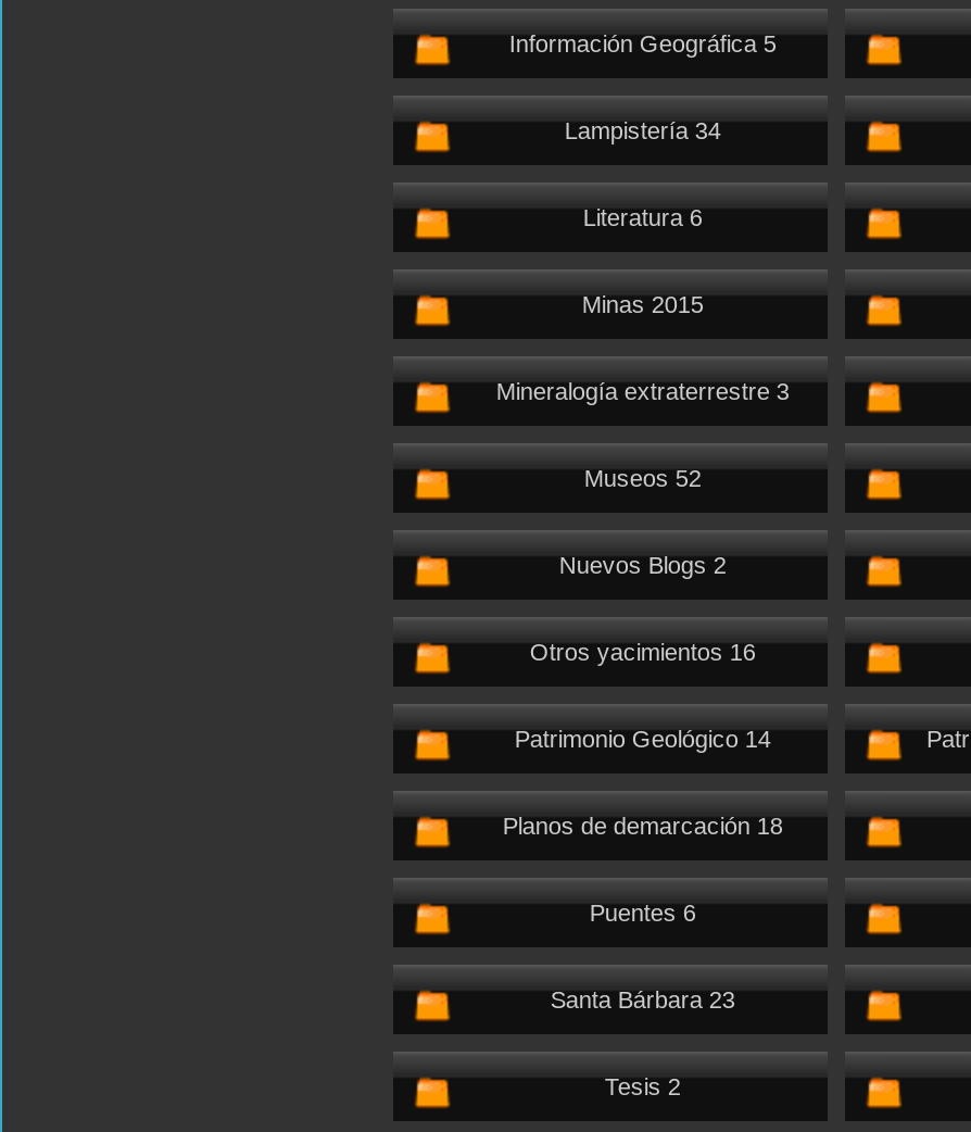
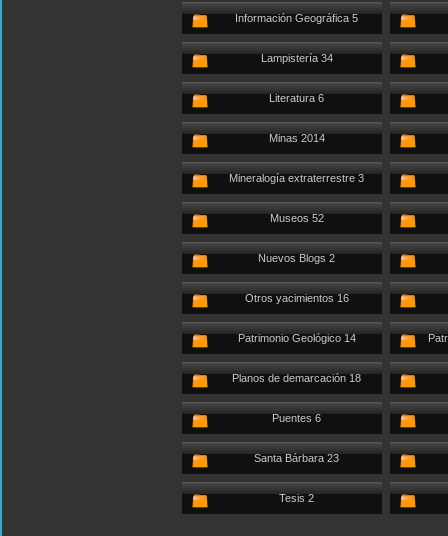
- Minas 2015
+ Minas 2014
